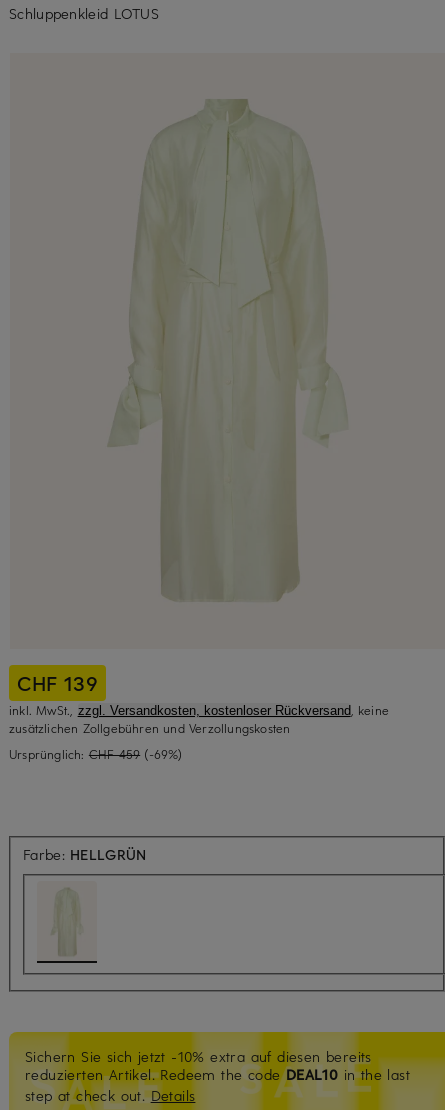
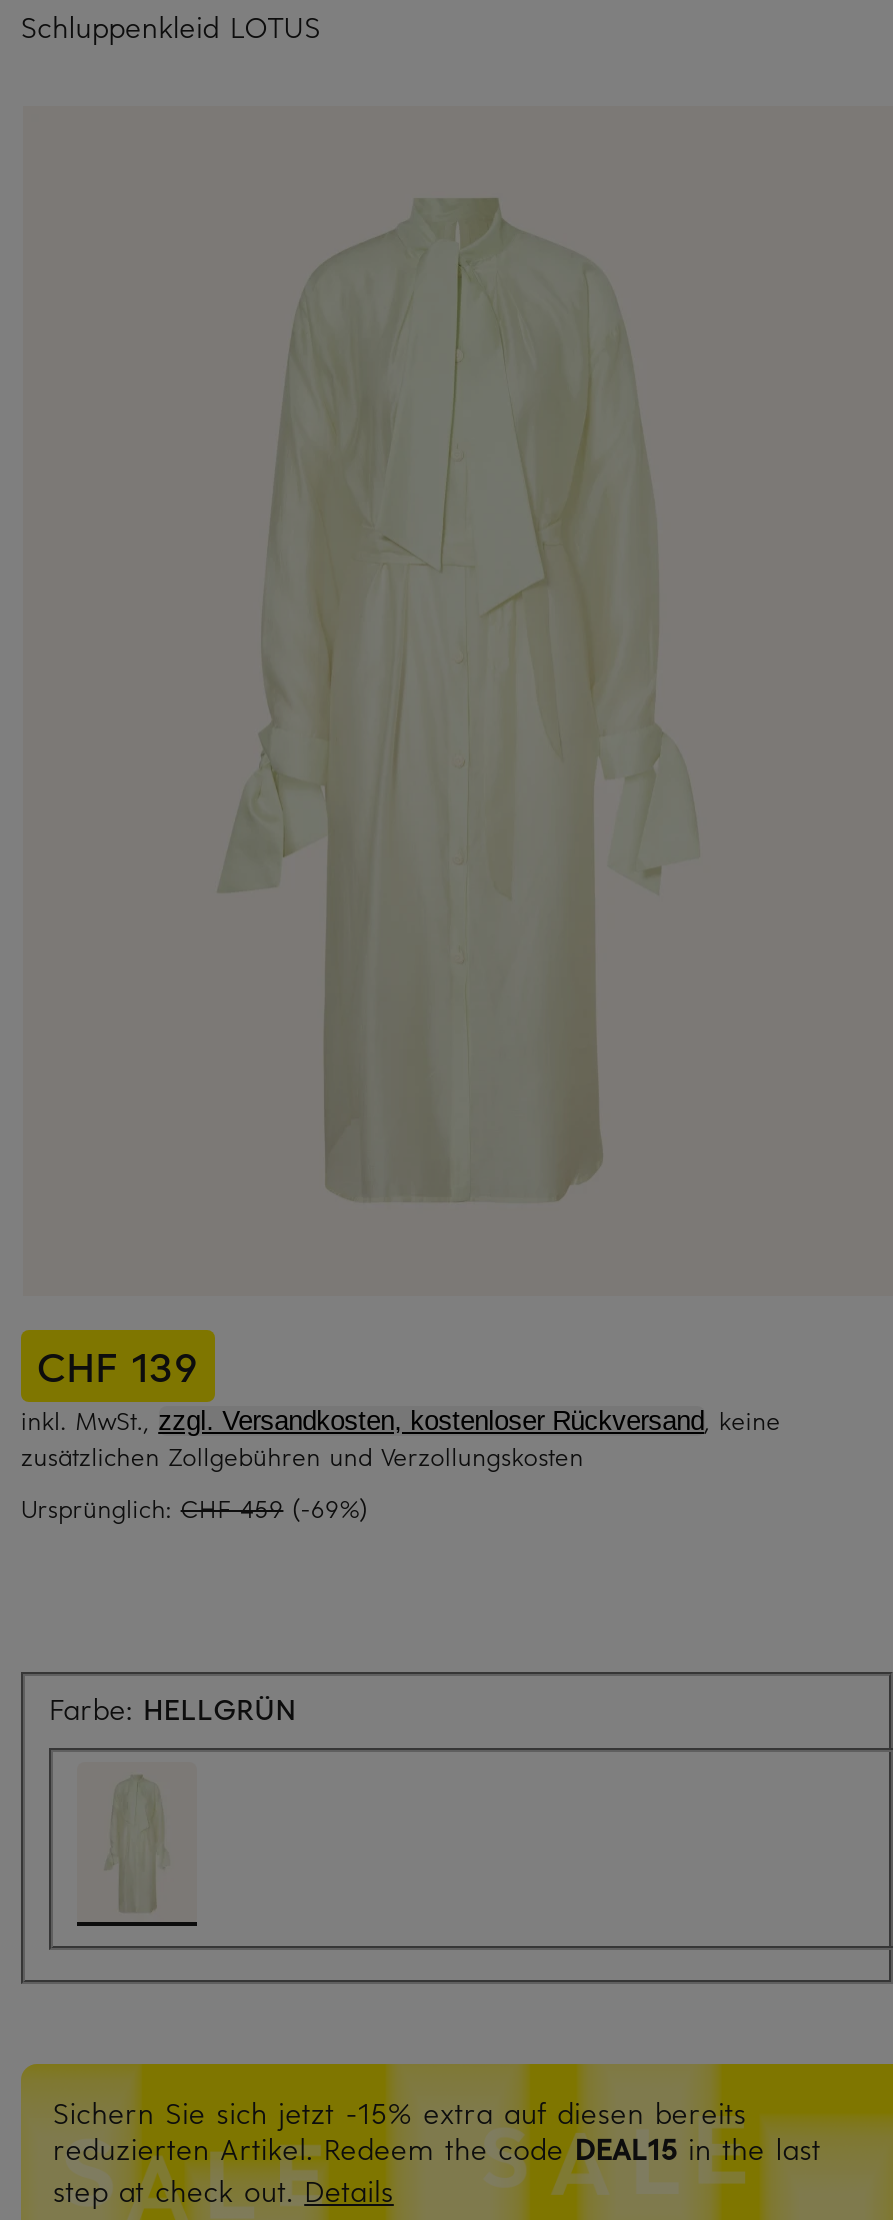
- Sichern Sie sich jetzt -10% extra auf diesen bereits
+ Sichern Sie sich jetzt -15% extra auf diesen bereits

- reduzierten Artikel. Redeem the code DEAL10 in the last
+ reduzierten Artikel. Redeem the code DEAL15 in the last
